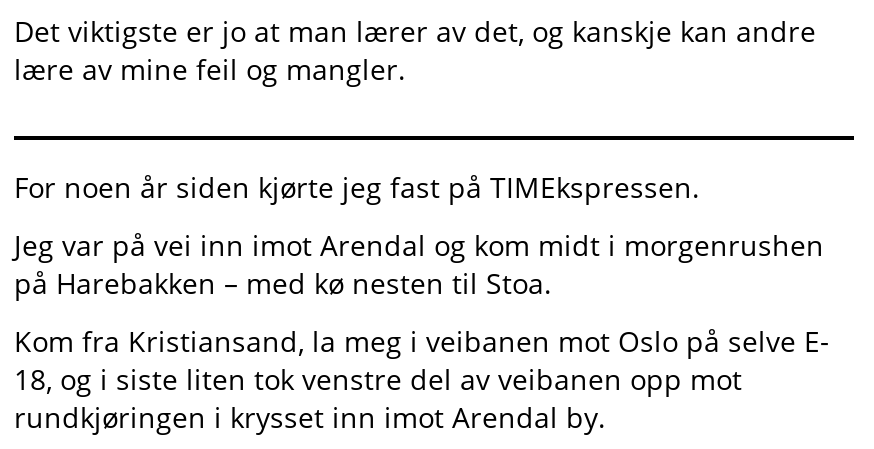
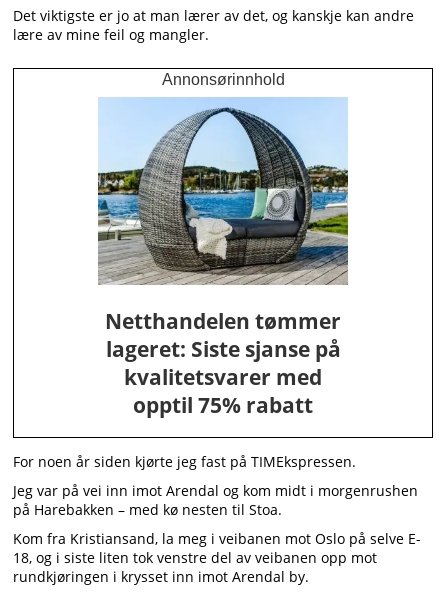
+ [image]
+ Netthandelen tømmer
+ lageret: Siste sjanse på
+ kvalitetsvarer med
+ opptil 75% rabatt

+ Annonsørinnhold
